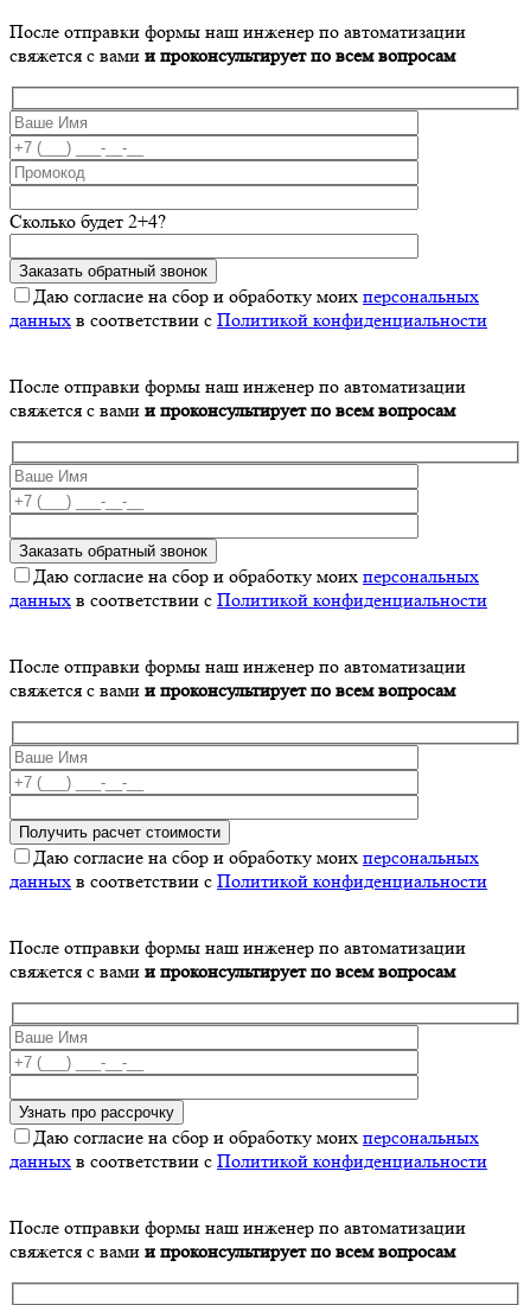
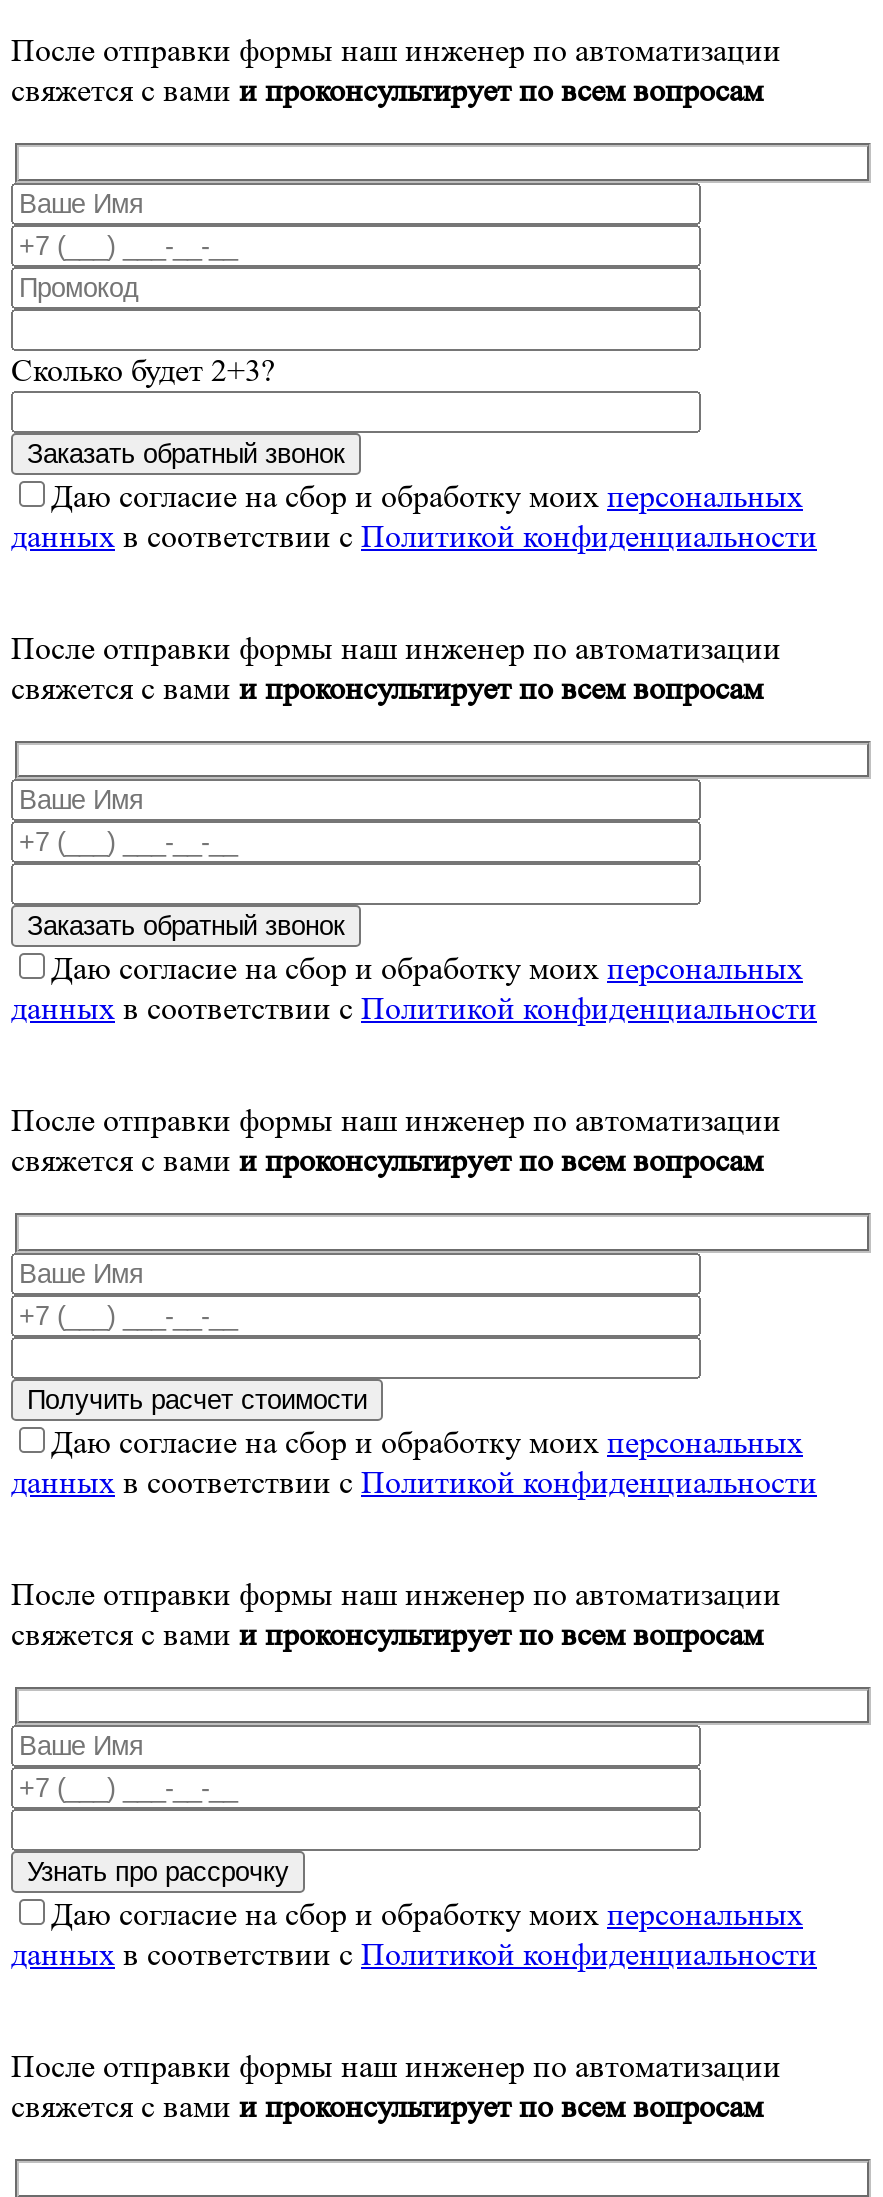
- Сколько будет 2+4?
+ Сколько будет 2+3?
